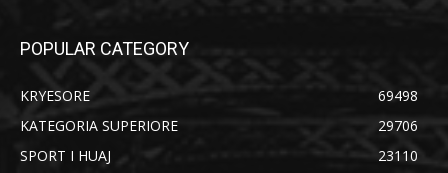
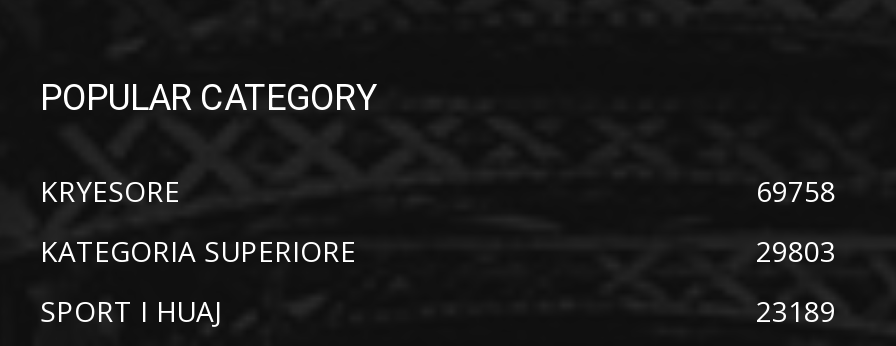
- 69498
+ 69758

- 29706
+ 29803

- 23110
+ 23189
